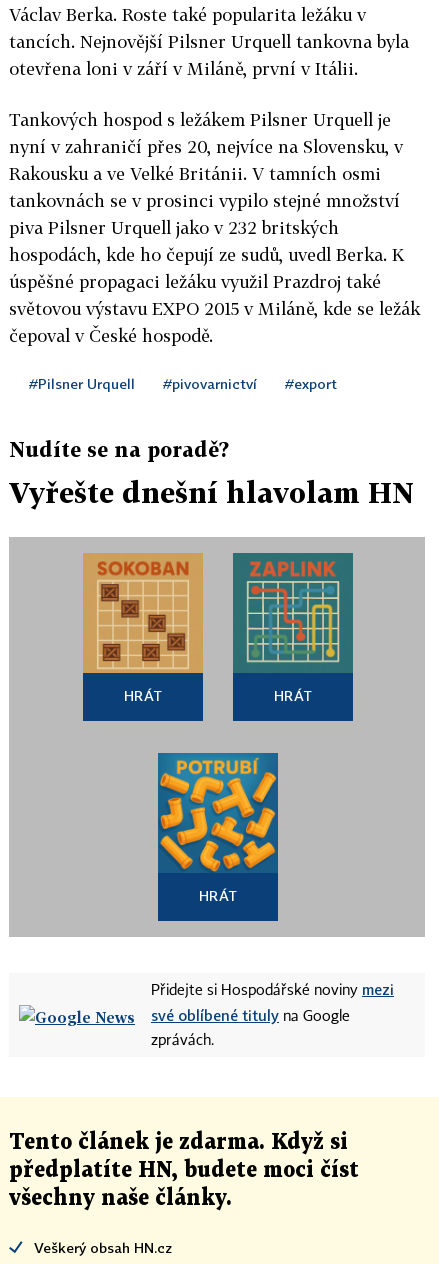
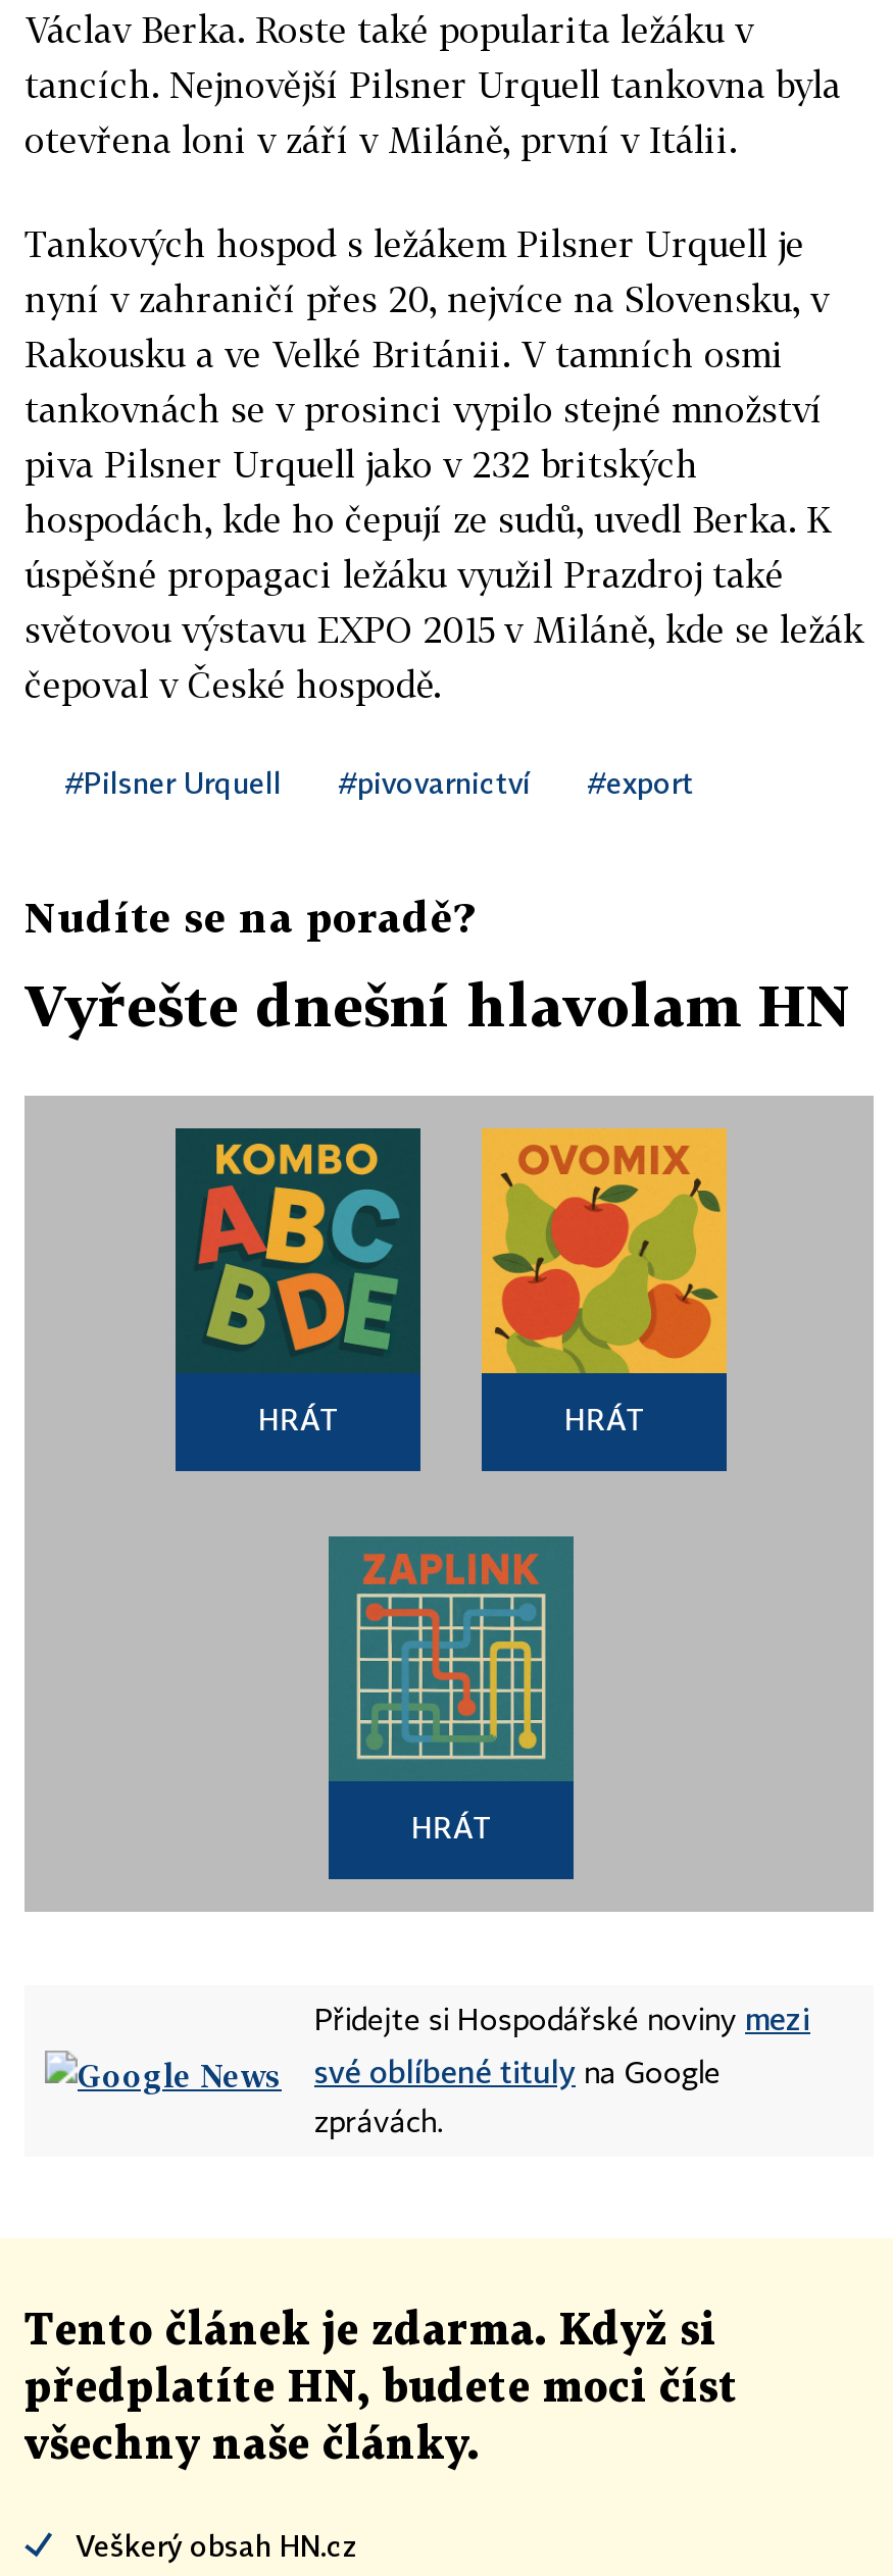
- [image]
+ [image]

- [image]
+ [image]

- [image]
+ [image]
